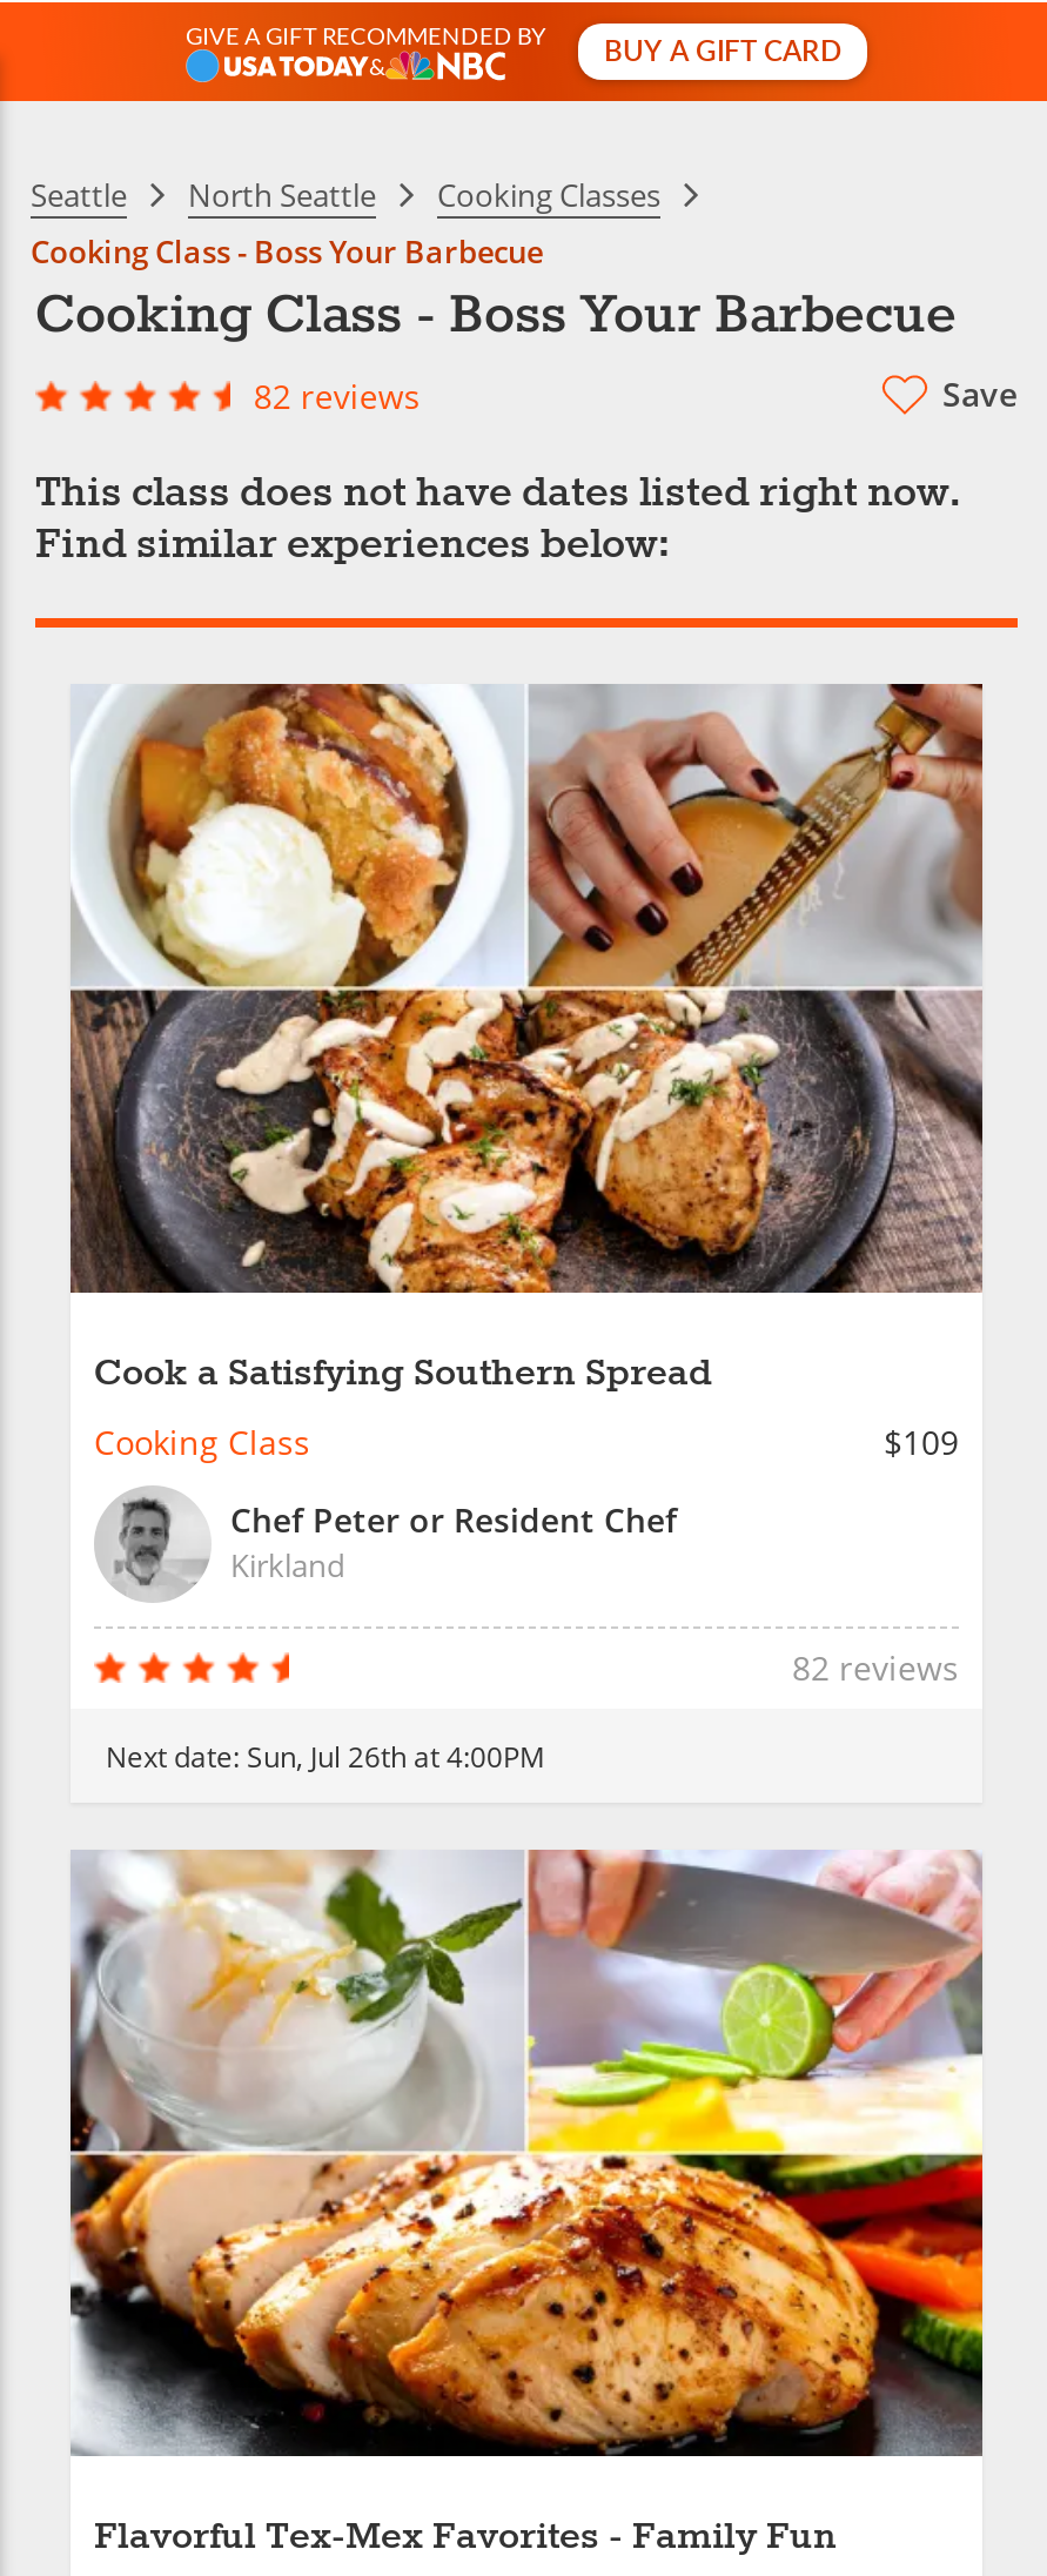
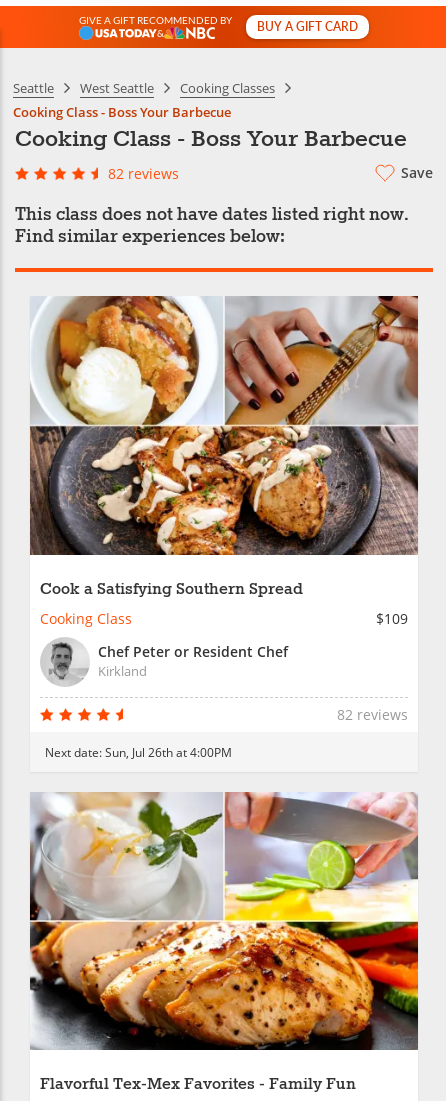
- North Seattle
+ West Seattle
